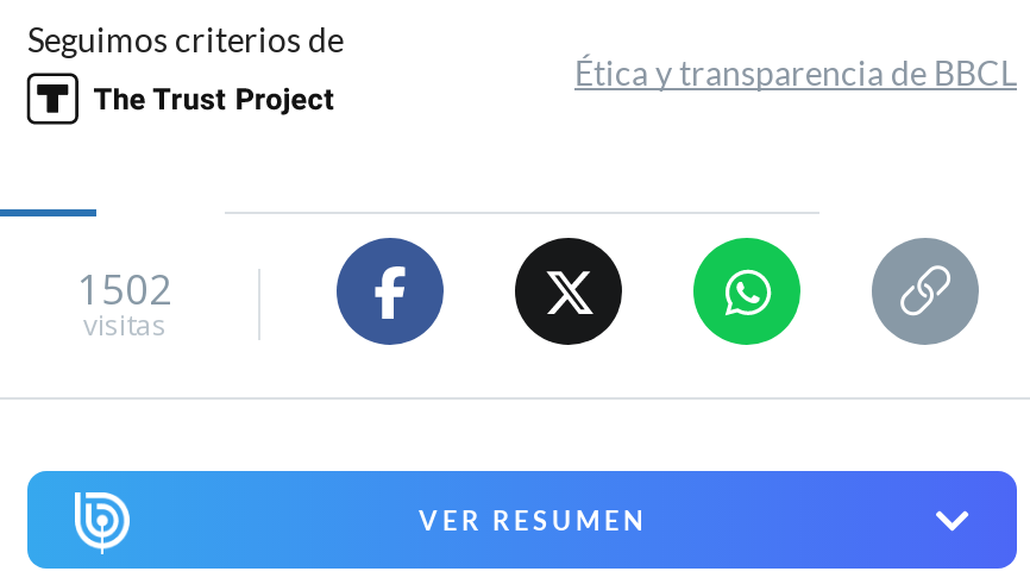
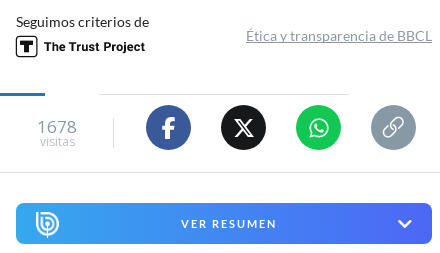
- 1502
+ 1678
